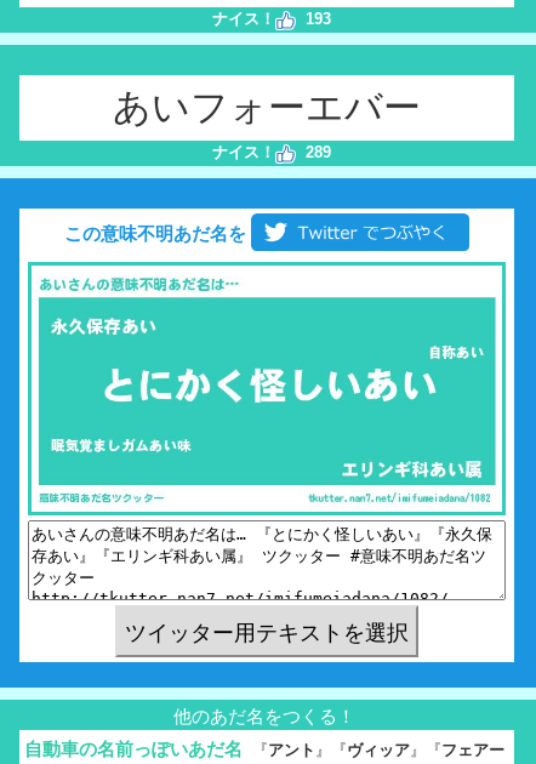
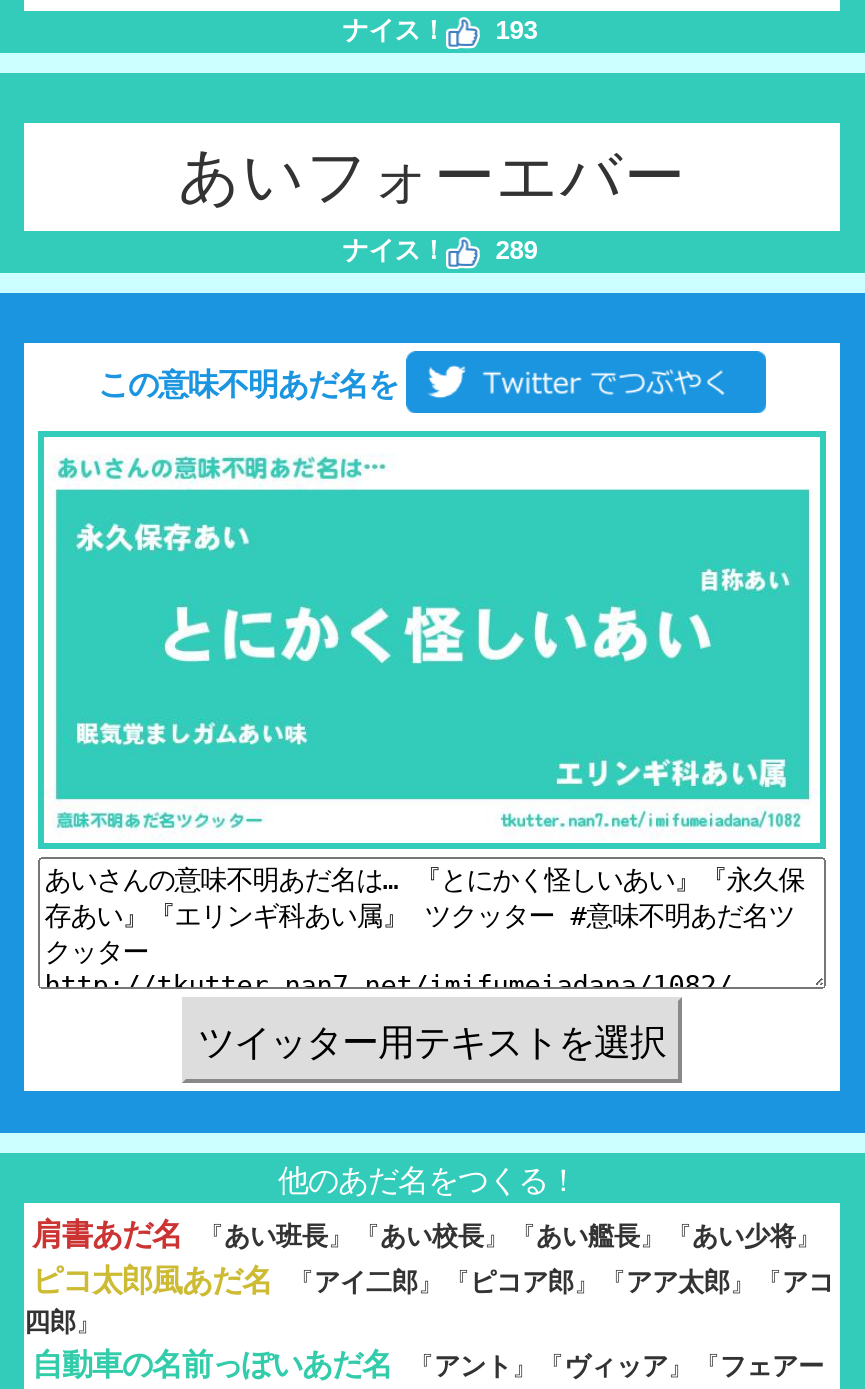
+ 肩書あだ名 『あい班長』『あい校長』『あい艦長』『あい少将』
+ ピコ太郎風あだ名 『アイ二郎』『ピコア郎』『アア太郎』『アコ
+ 四郎』
